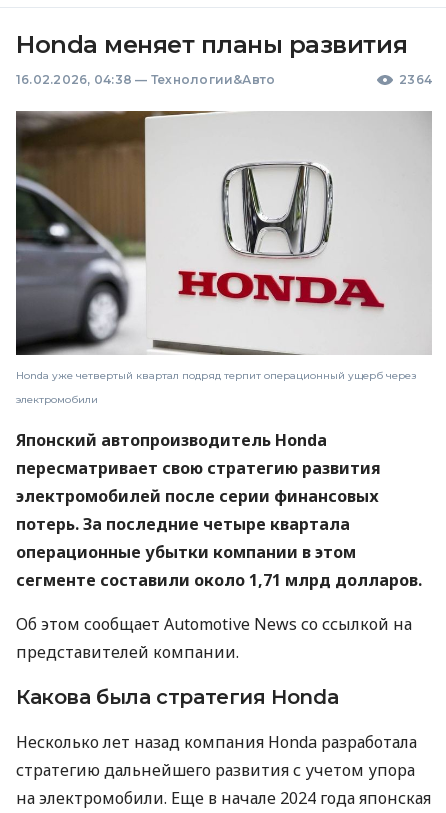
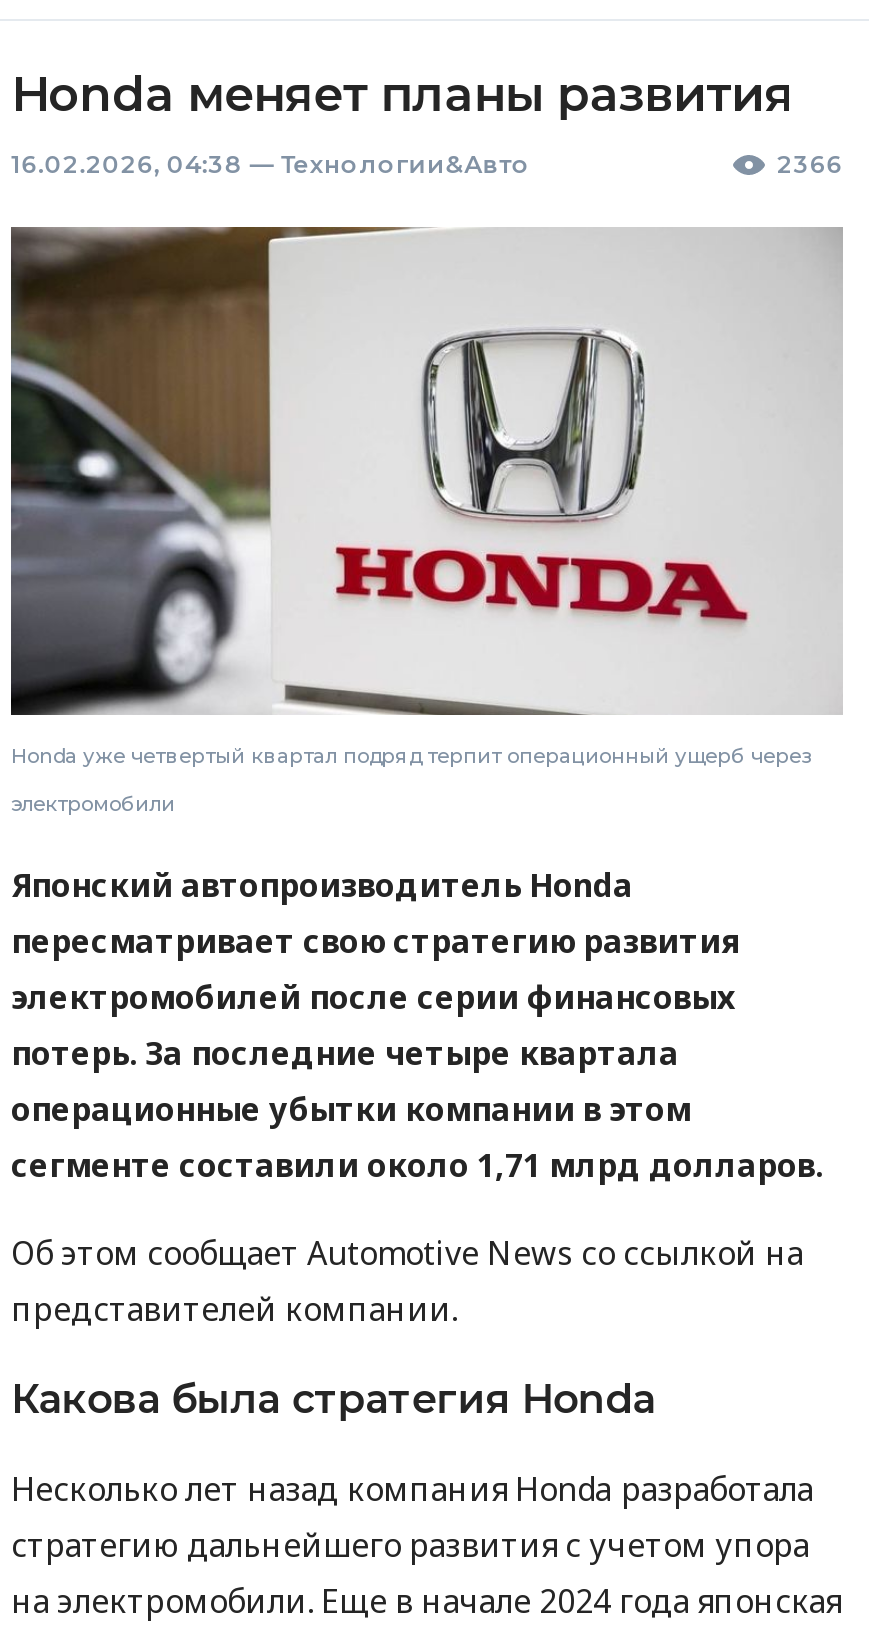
- 2364
+ 2366
